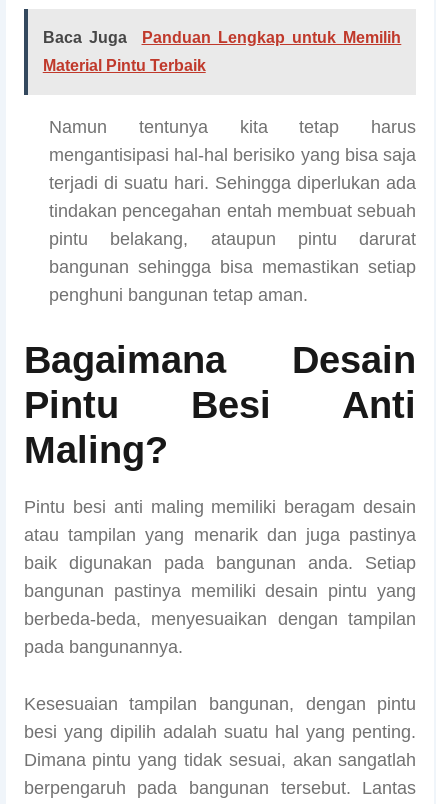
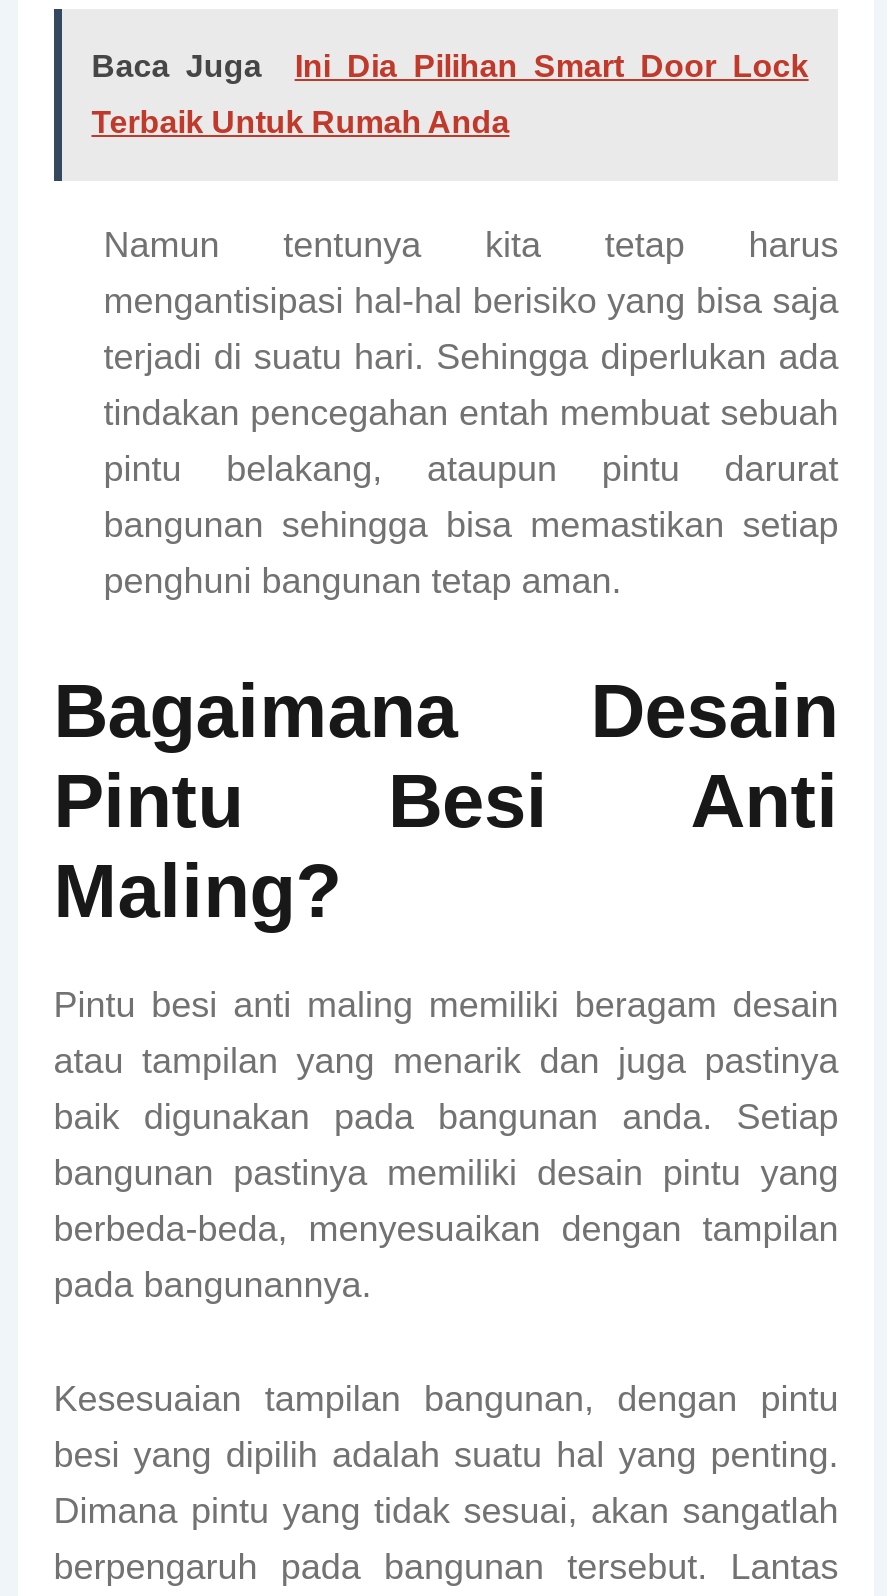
- Panduan Lengkap untuk Memilih
+ Ini Dia Pilihan Smart Door Lock

- Material Pintu Terbaik
+ Terbaik Untuk Rumah Anda
